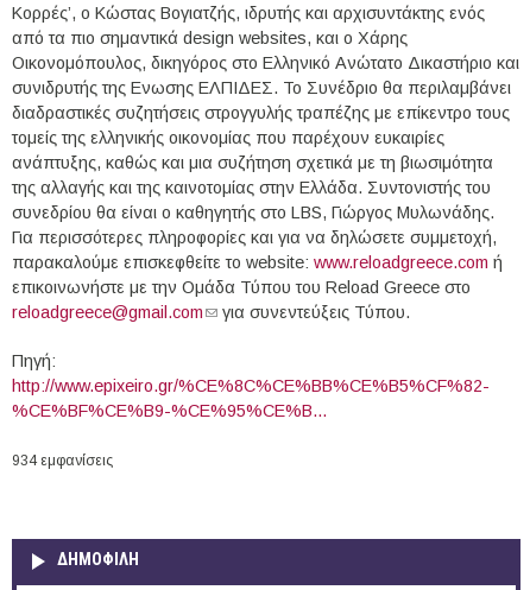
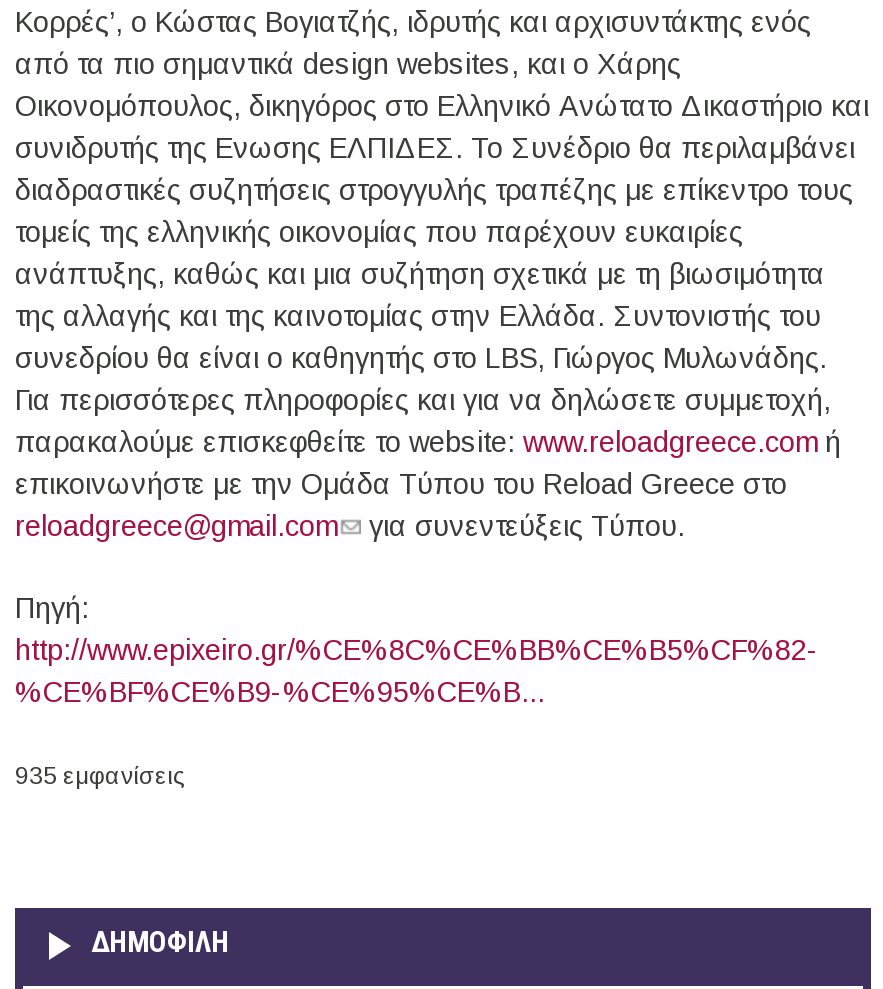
- 934 εμφανίσεις
+ 935 εμφανίσεις
